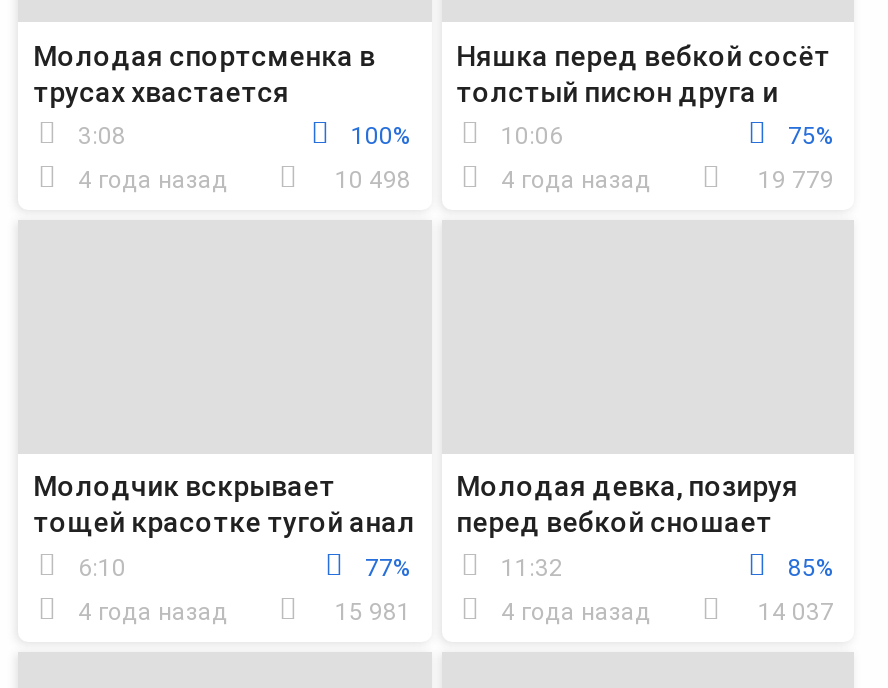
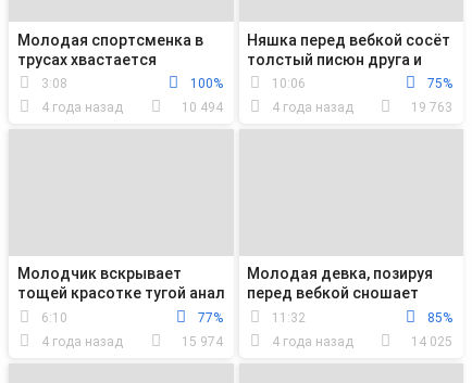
- 10 498
+ 10 494

- 19 779
+ 19 763

- 15 981
+ 15 974

- 14 037
+ 14 025
